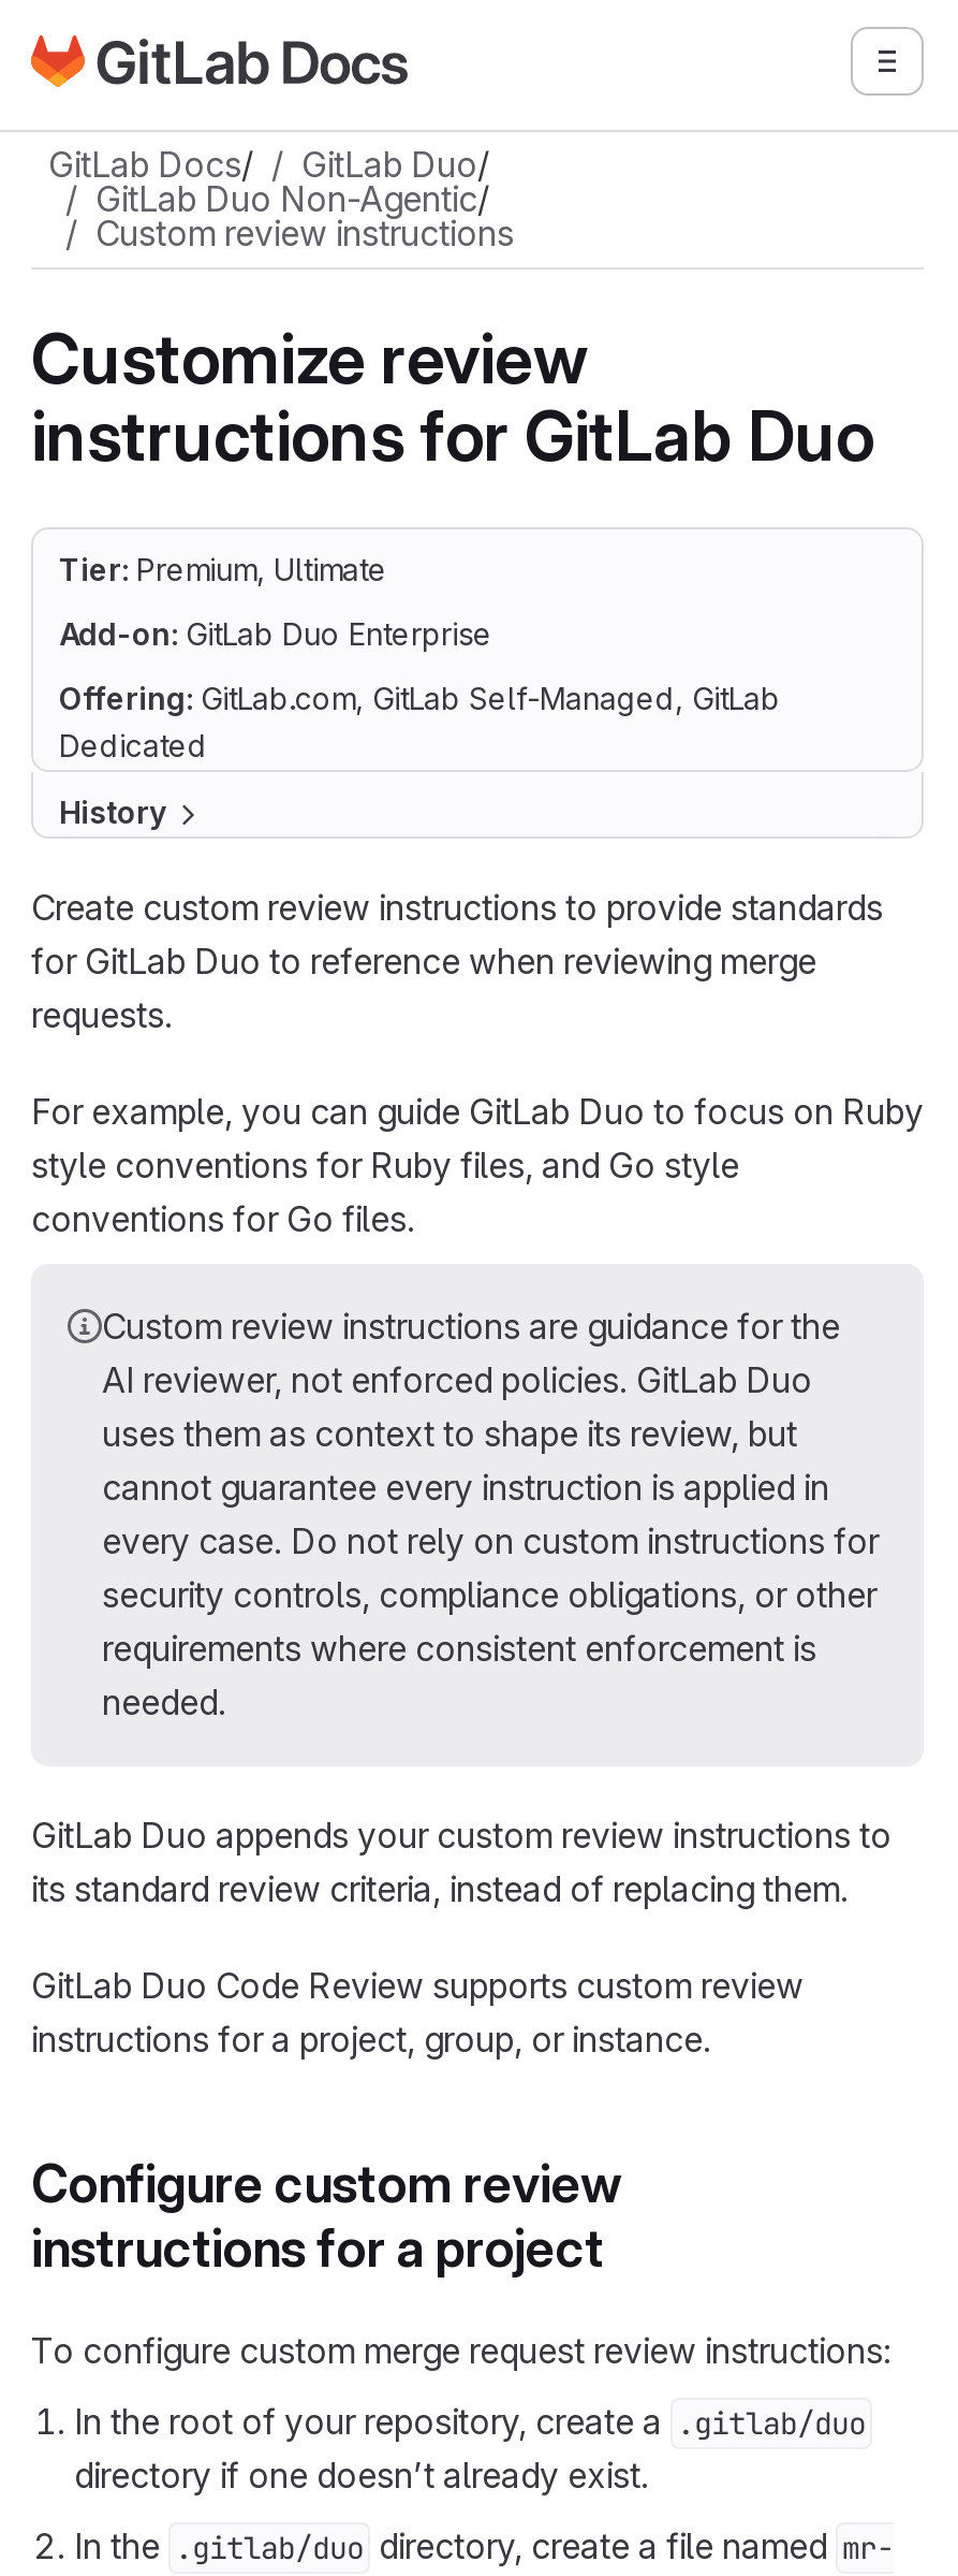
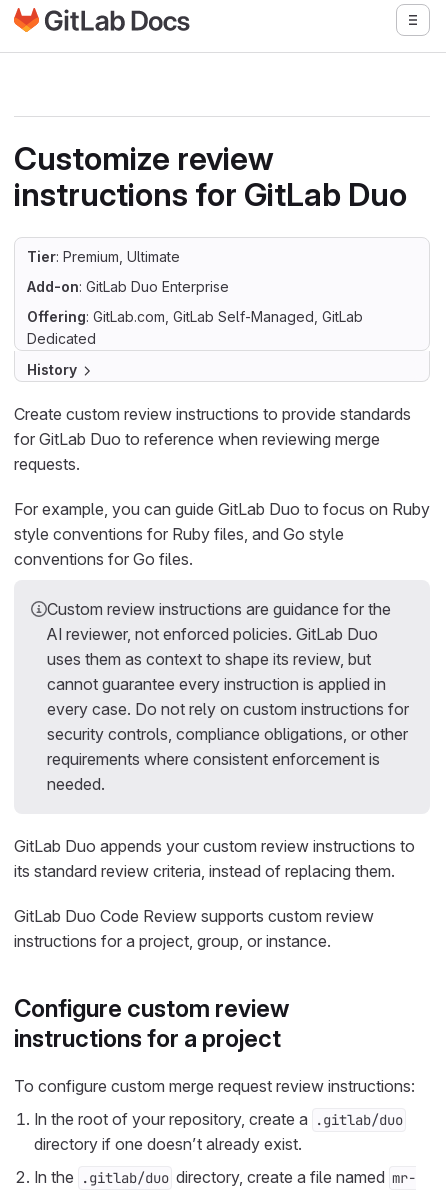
- GitLab Docs/
- GitLab Duo/
- GitLab Duo Non-Agentic/
- Custom review instructions
